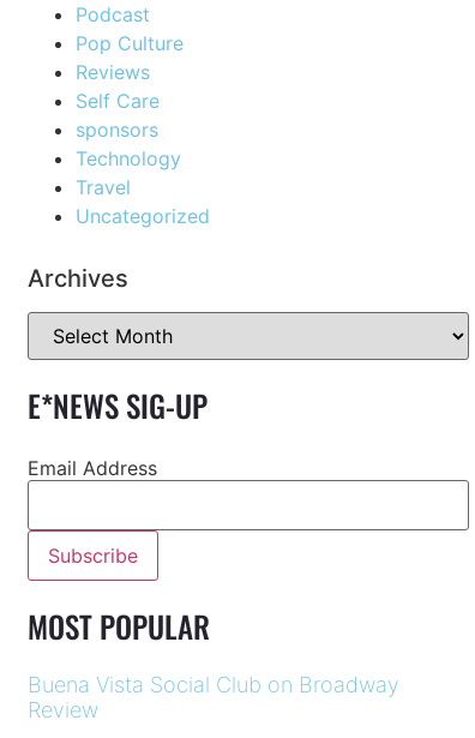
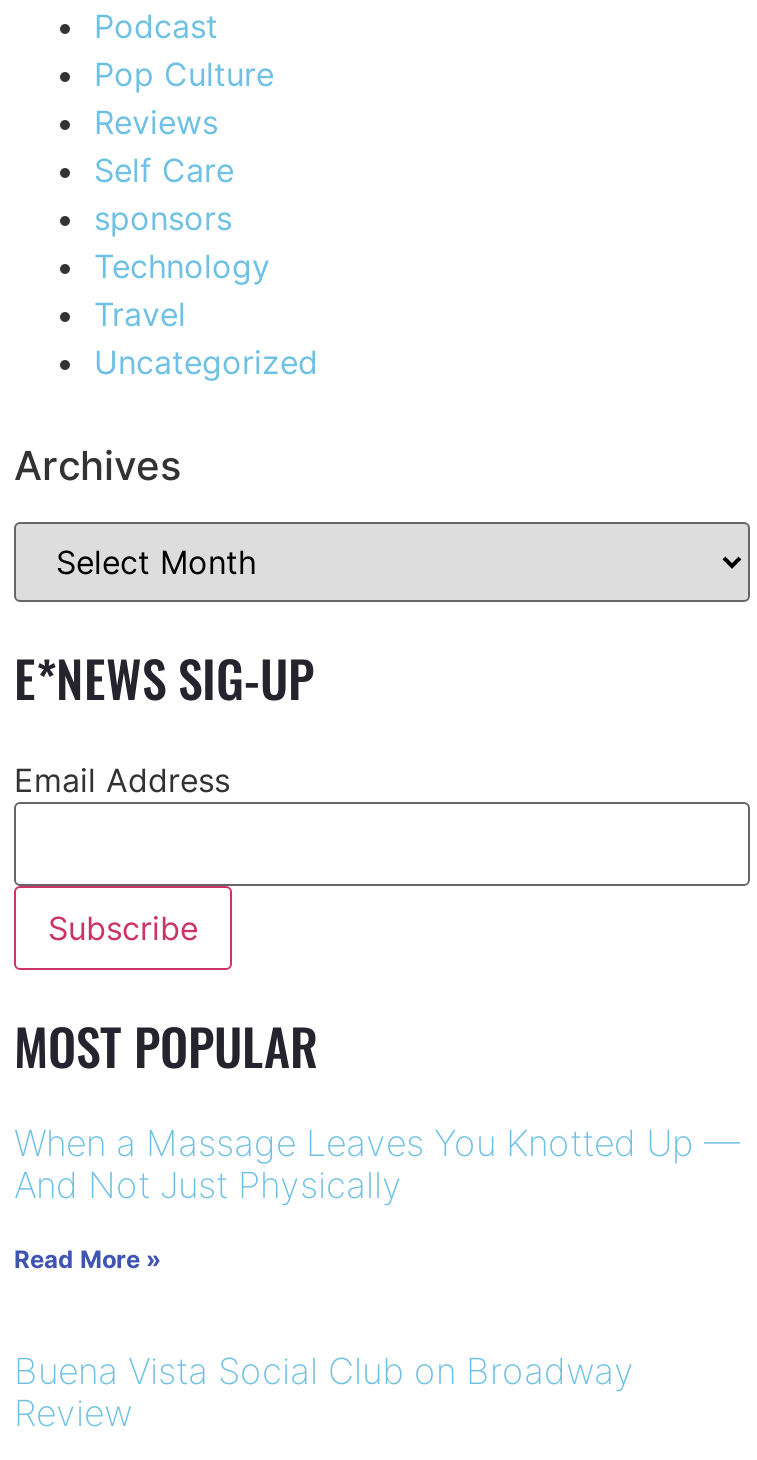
+ When a Massage Leaves You Knotted Up —
+ And Not Just Physically
+ Read More »
